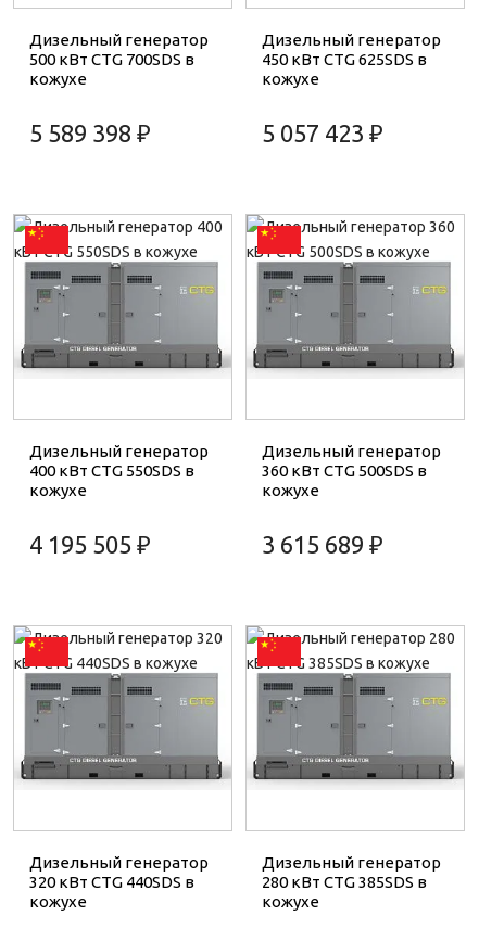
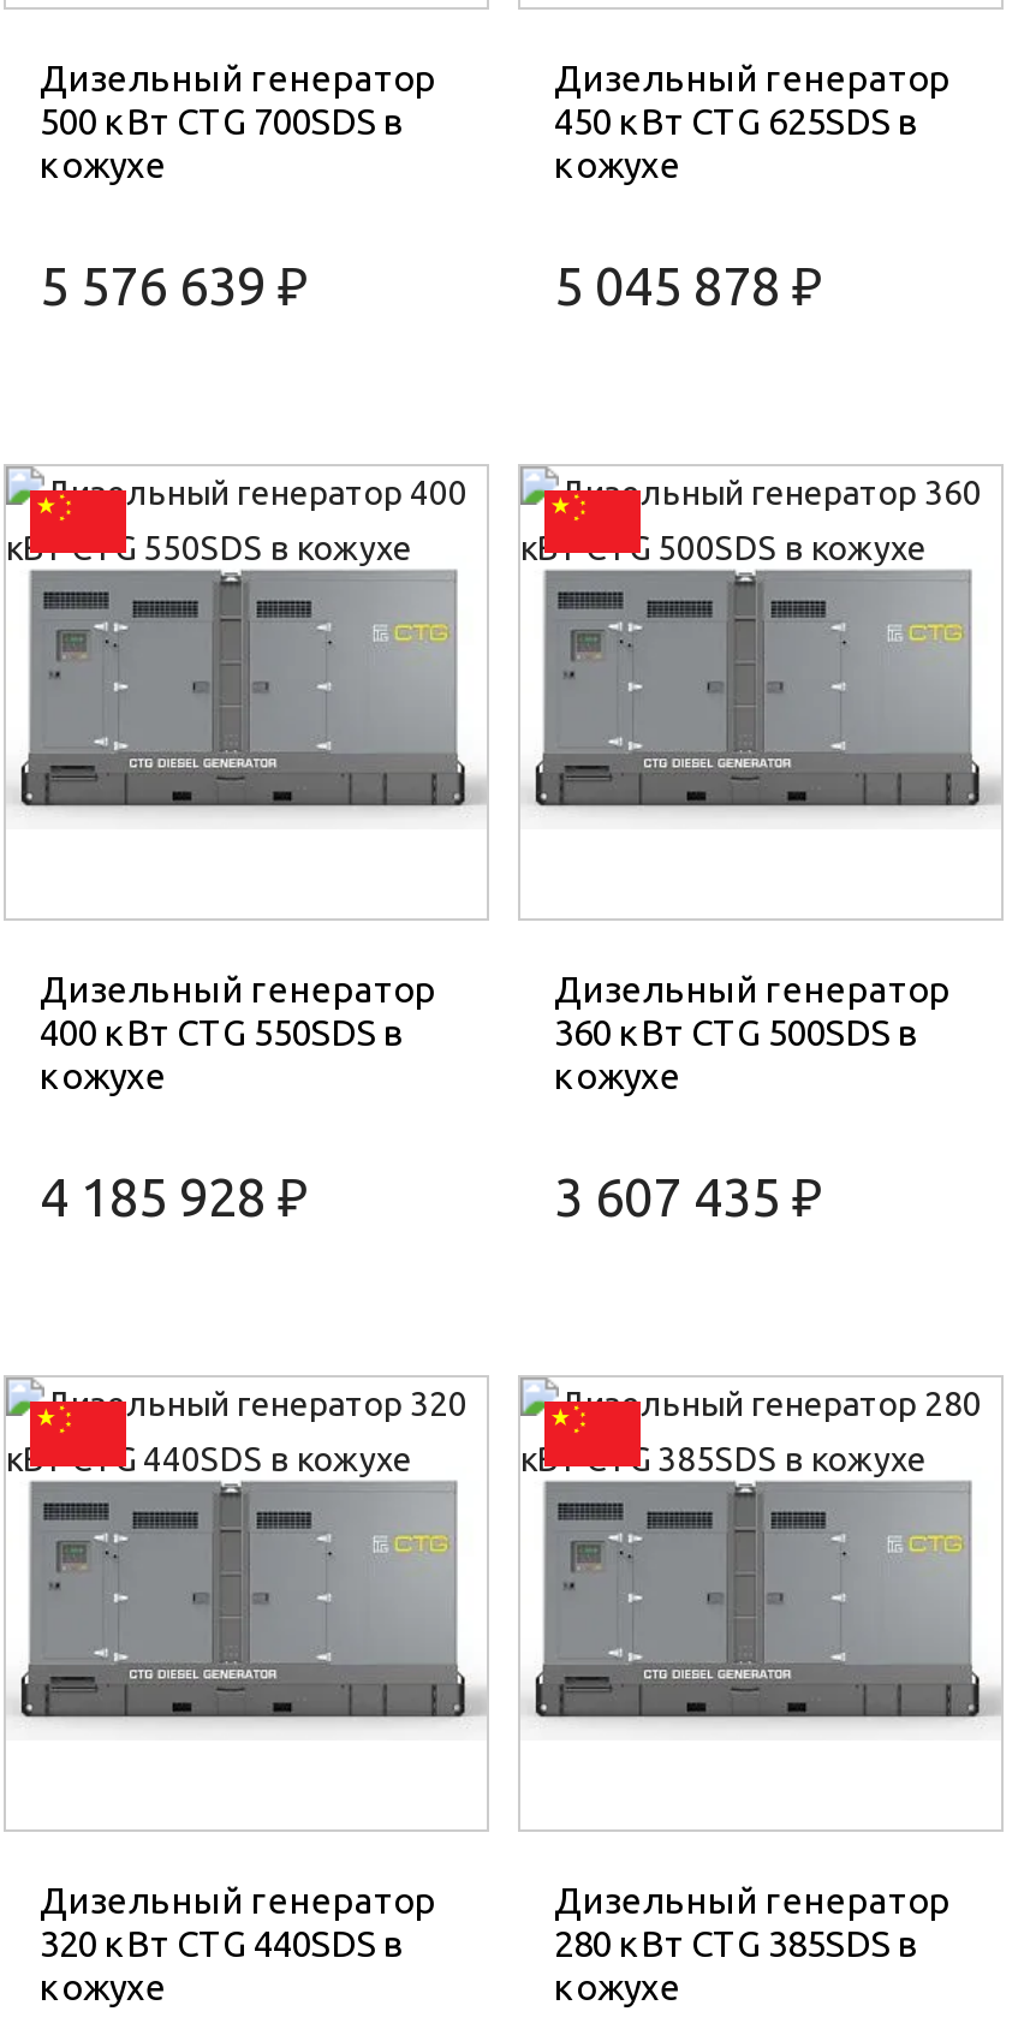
- 5 589 398 ₽
+ 5 576 639 ₽

- 5 057 423 ₽
+ 5 045 878 ₽

- 4 195 505 ₽
+ 4 185 928 ₽

- 3 615 689 ₽
+ 3 607 435 ₽
